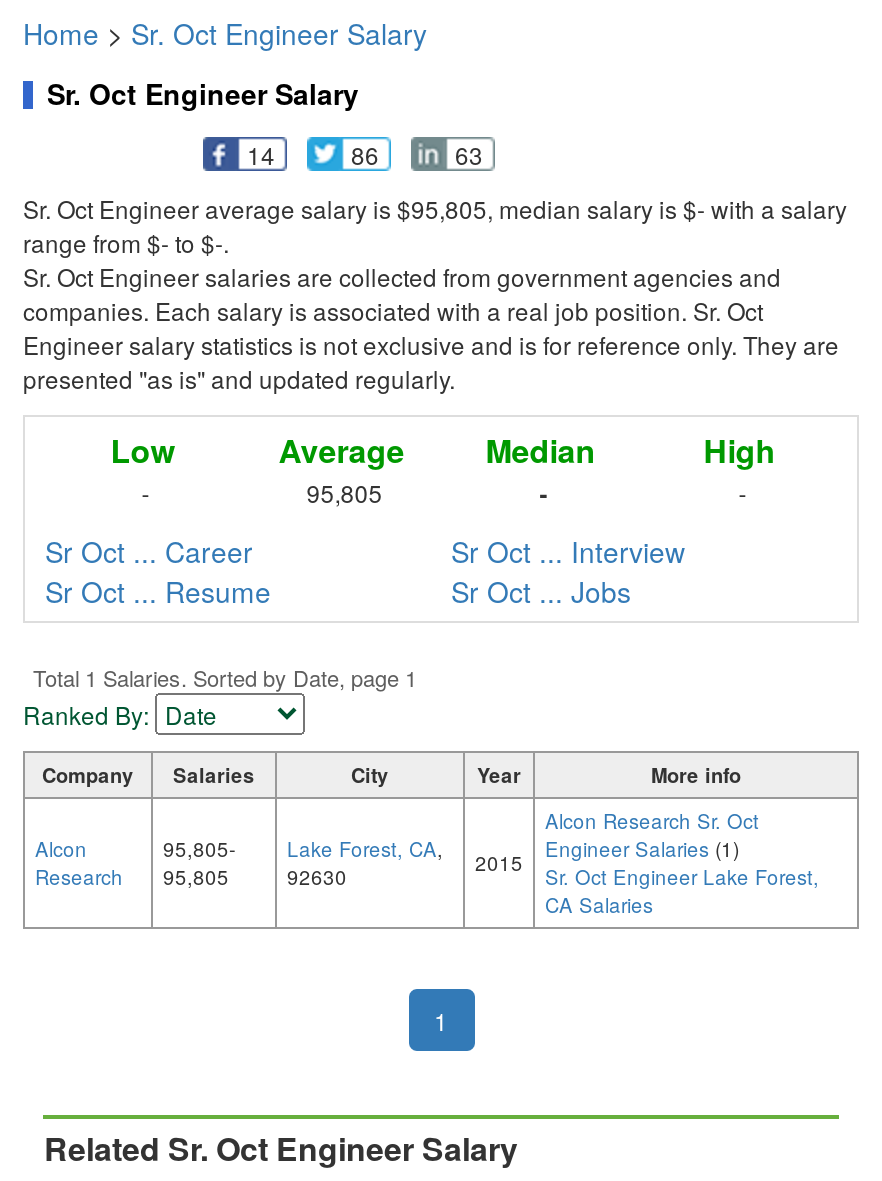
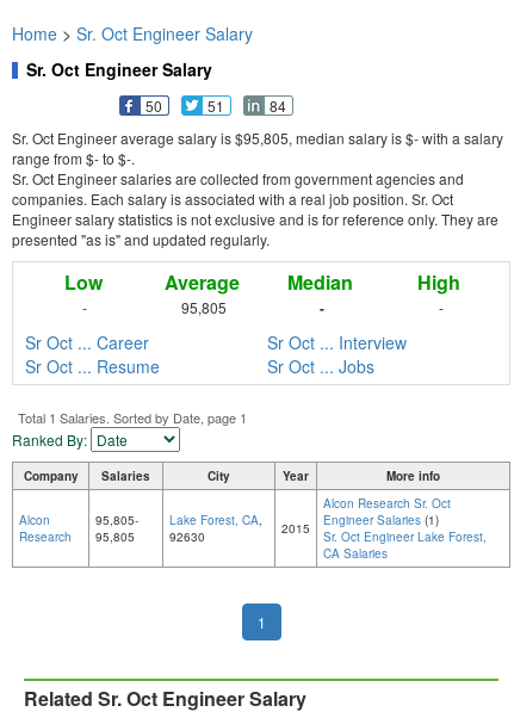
- 14
+ 50

- 86
+ 51

- 63
+ 84
